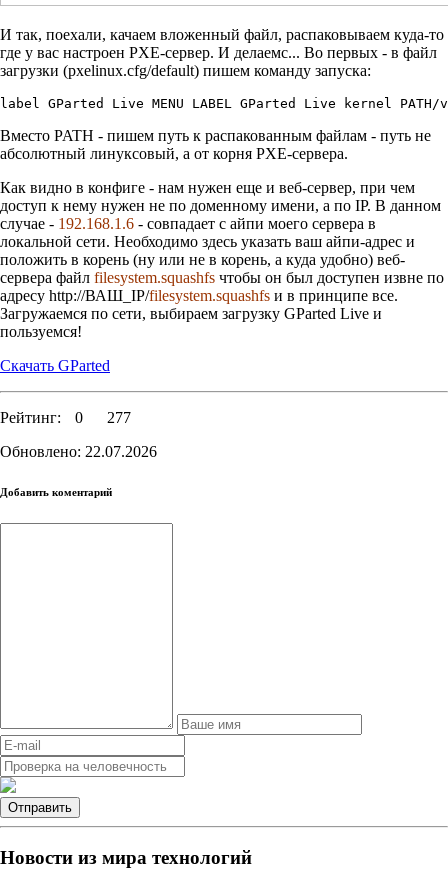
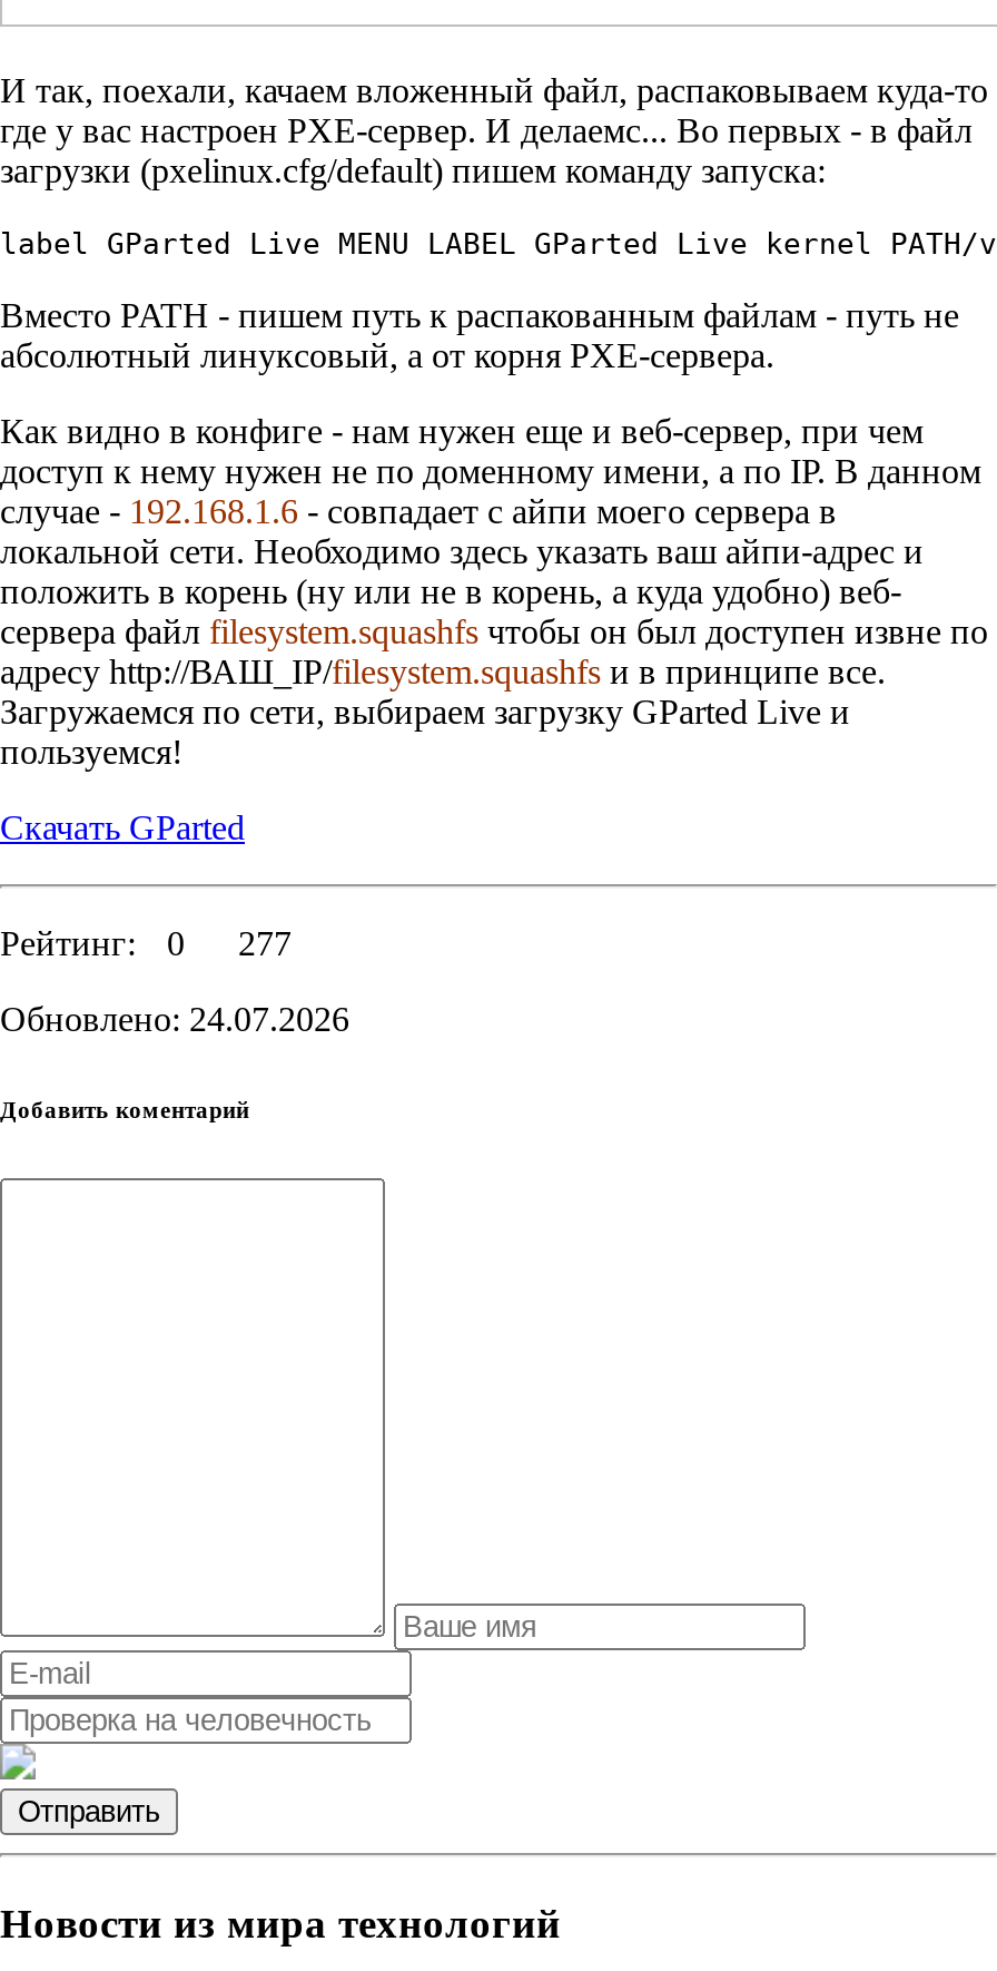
- Обновлено: 22.07.2026
+ Обновлено: 24.07.2026
